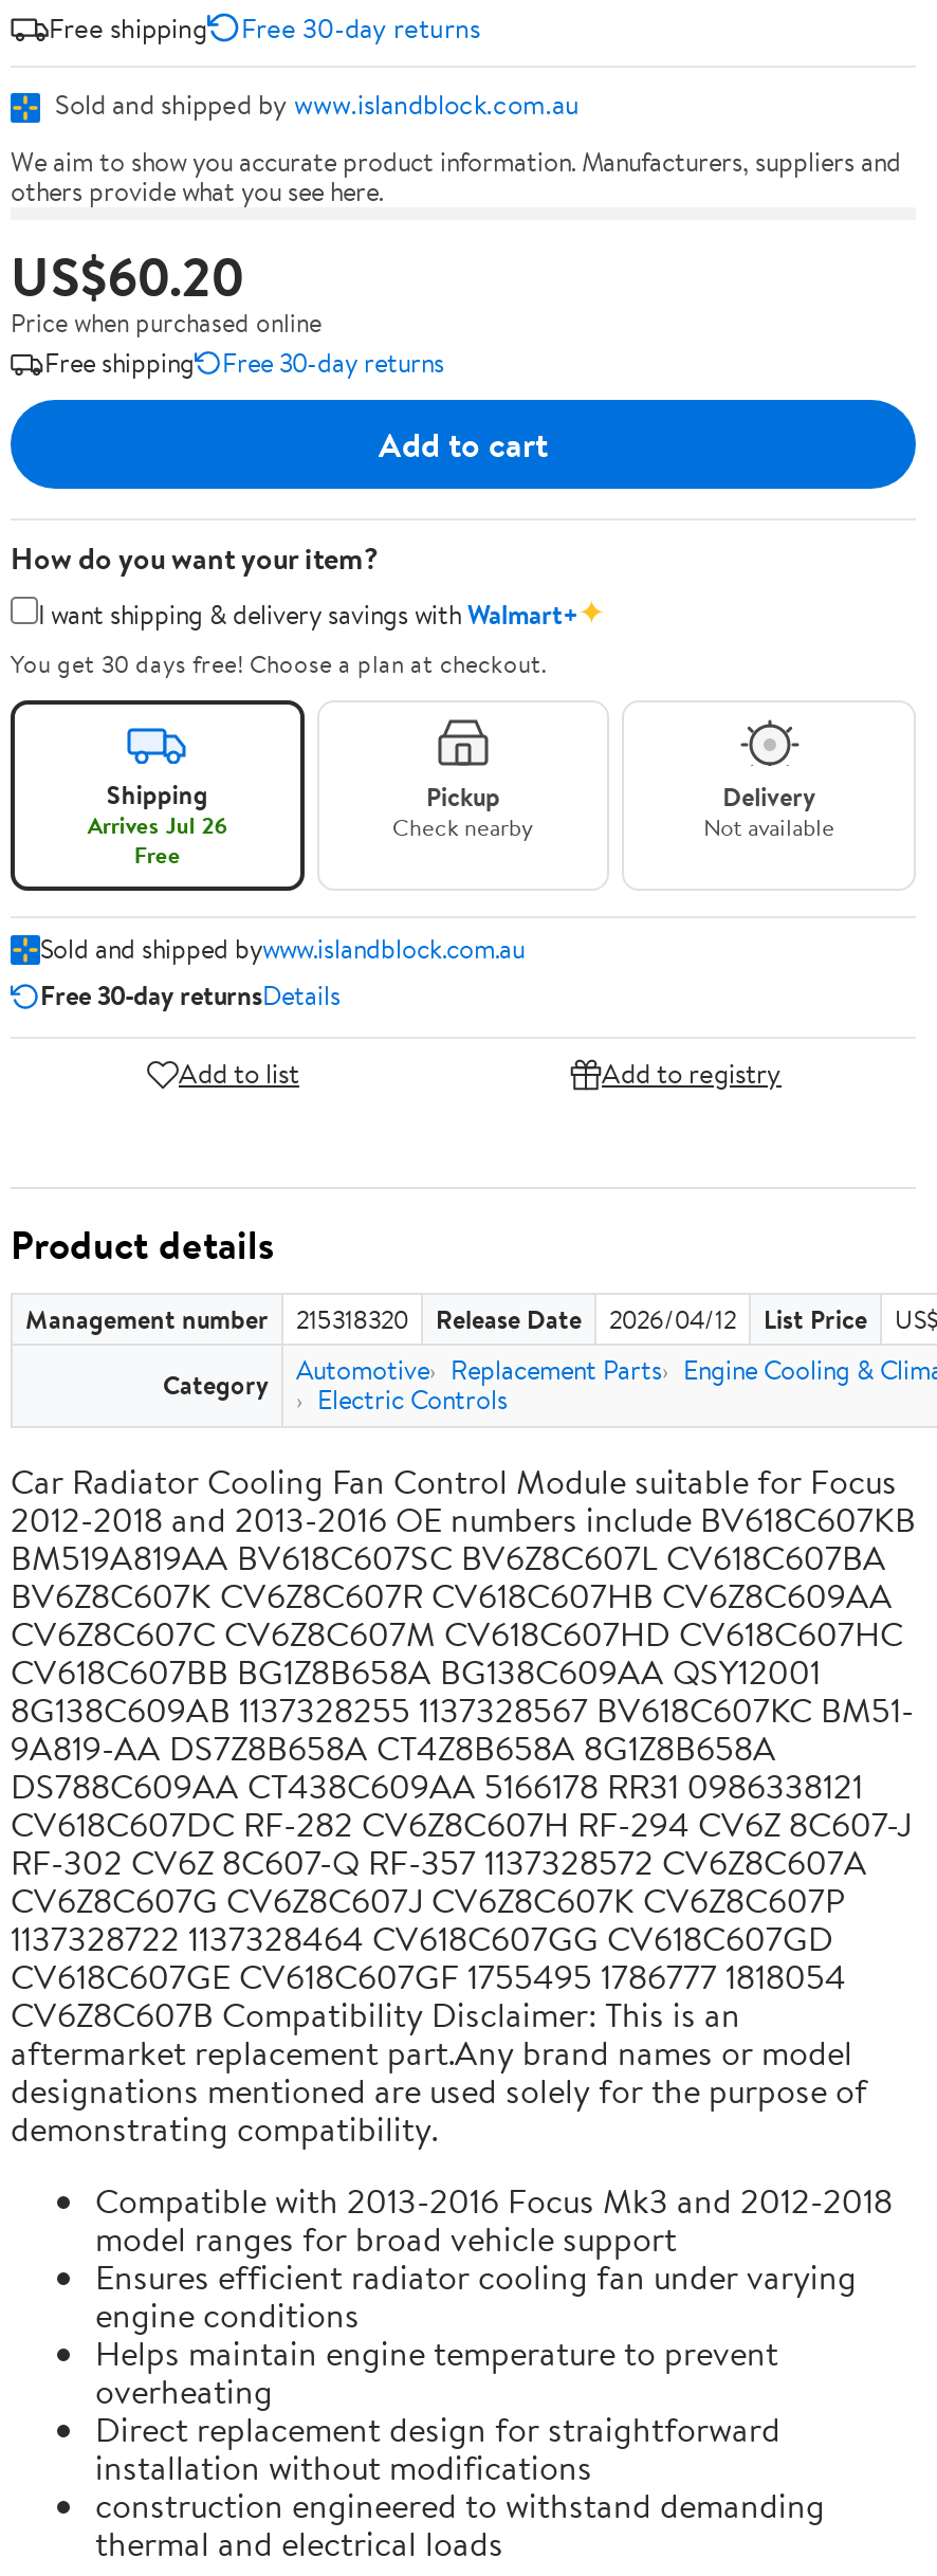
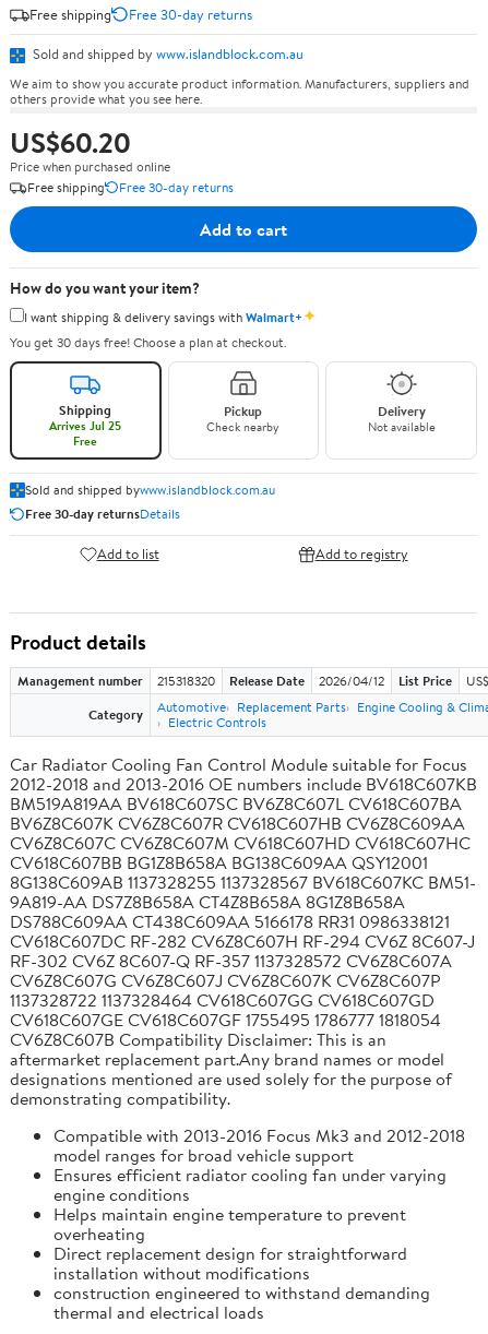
- Arrives Jul 26
+ Arrives Jul 25
